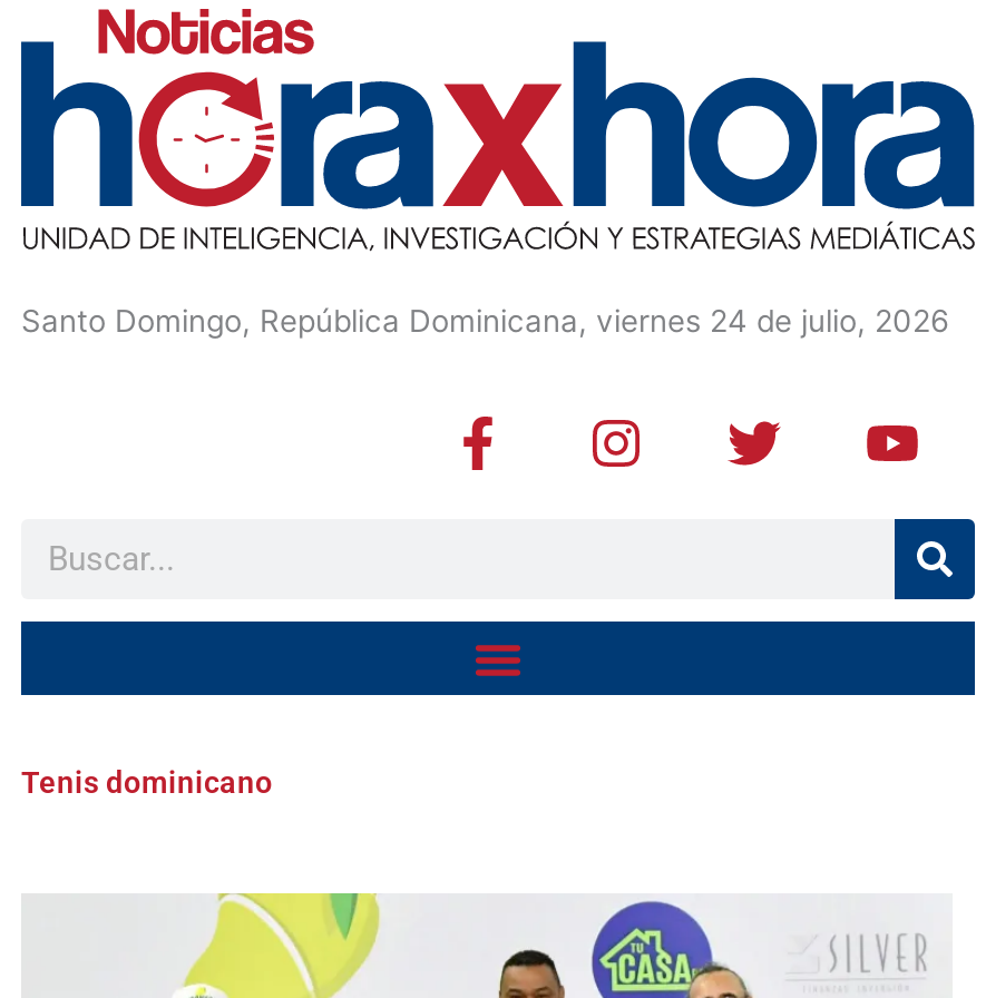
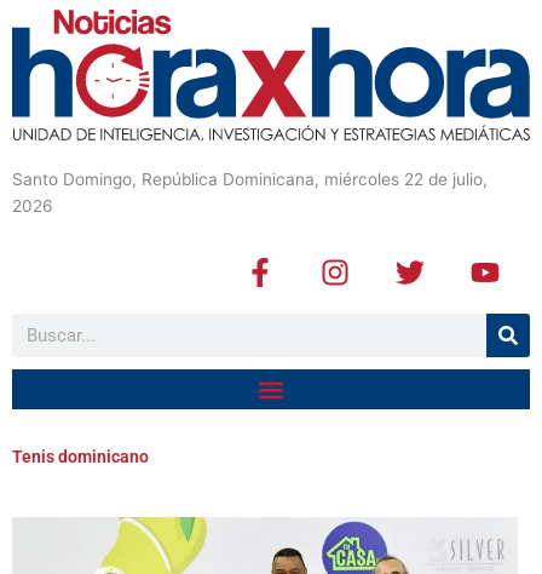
- Santo Domingo, República Dominicana, viernes 24 de julio, 2026
+ Santo Domingo, República Dominicana, miércoles 22 de julio,
+ 2026
